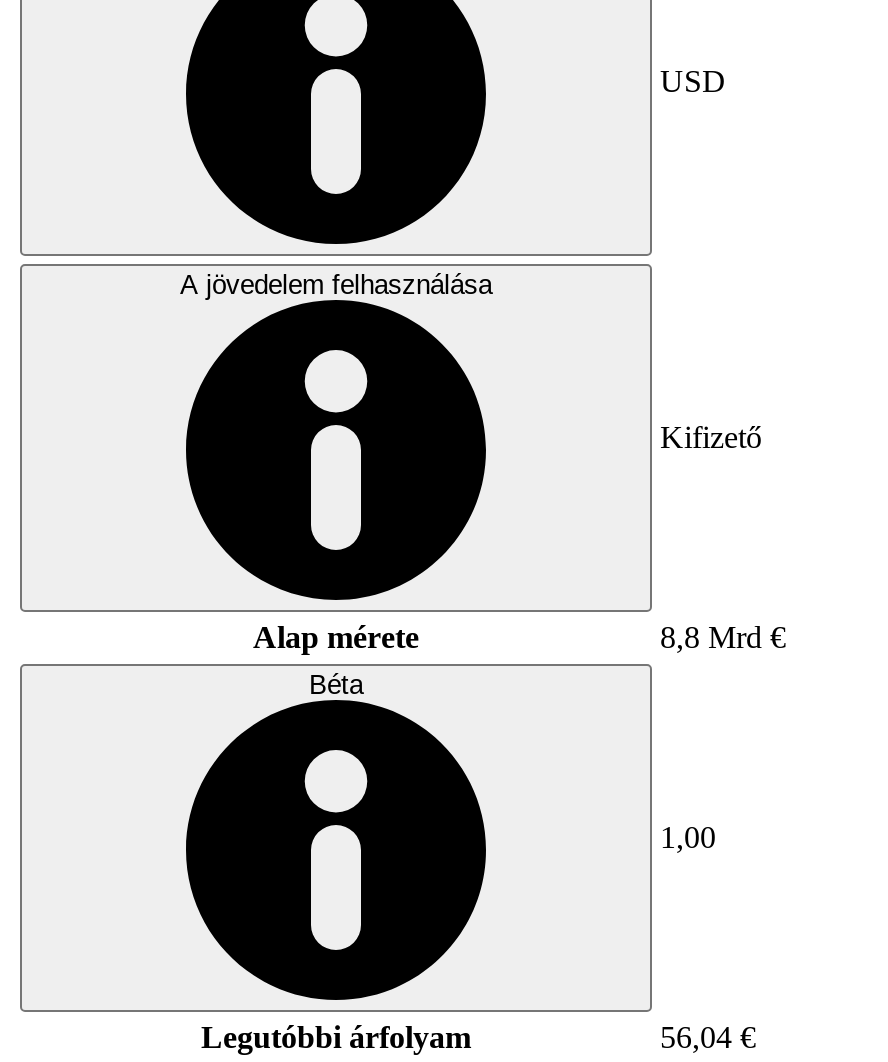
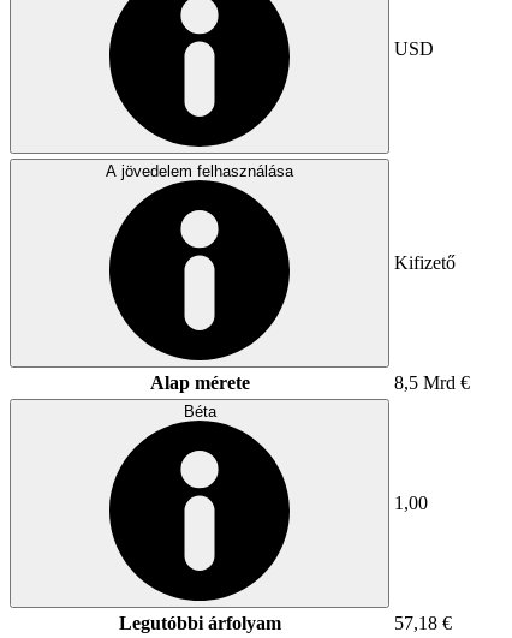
- 8,8 Mrd €
+ 8,5 Mrd €

- 56,04 €
+ 57,18 €
